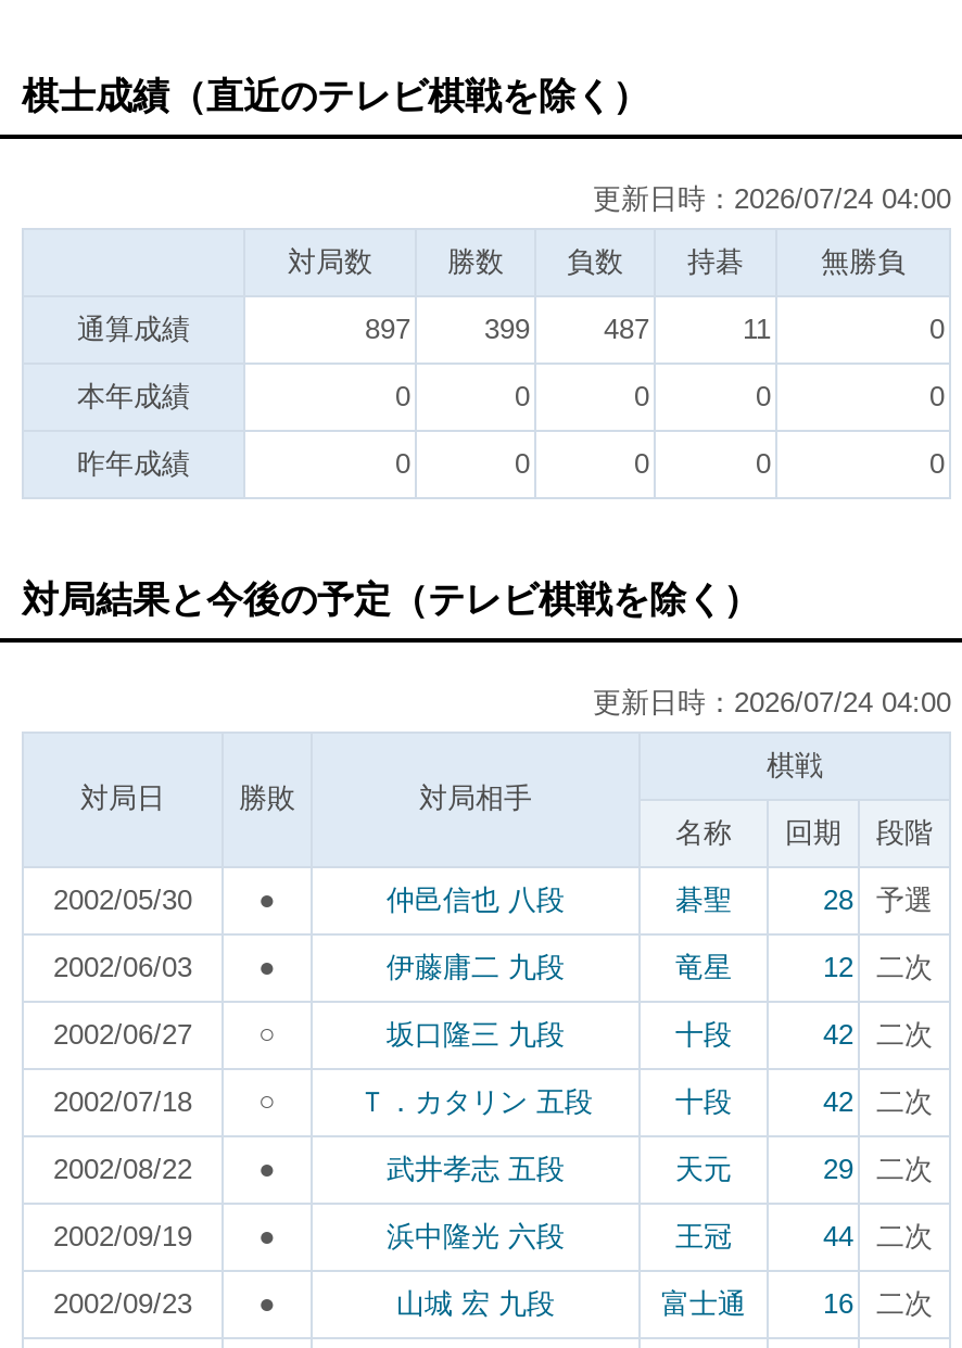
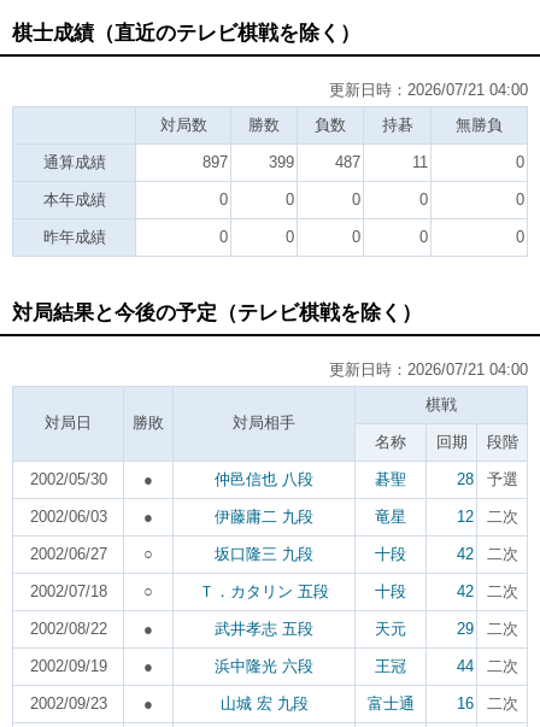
- 更新日時：2026/07/24 04:00
+ 更新日時：2026/07/21 04:00

- 更新日時：2026/07/24 04:00
+ 更新日時：2026/07/21 04:00
